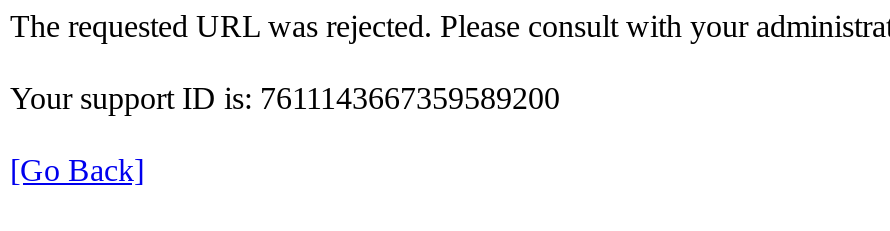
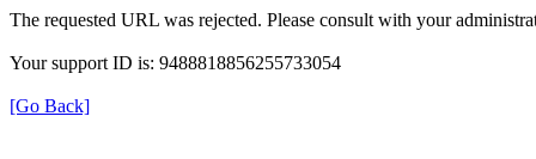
- Your support ID is: 7611143667359589200
+ Your support ID is: 9488818856255733054
